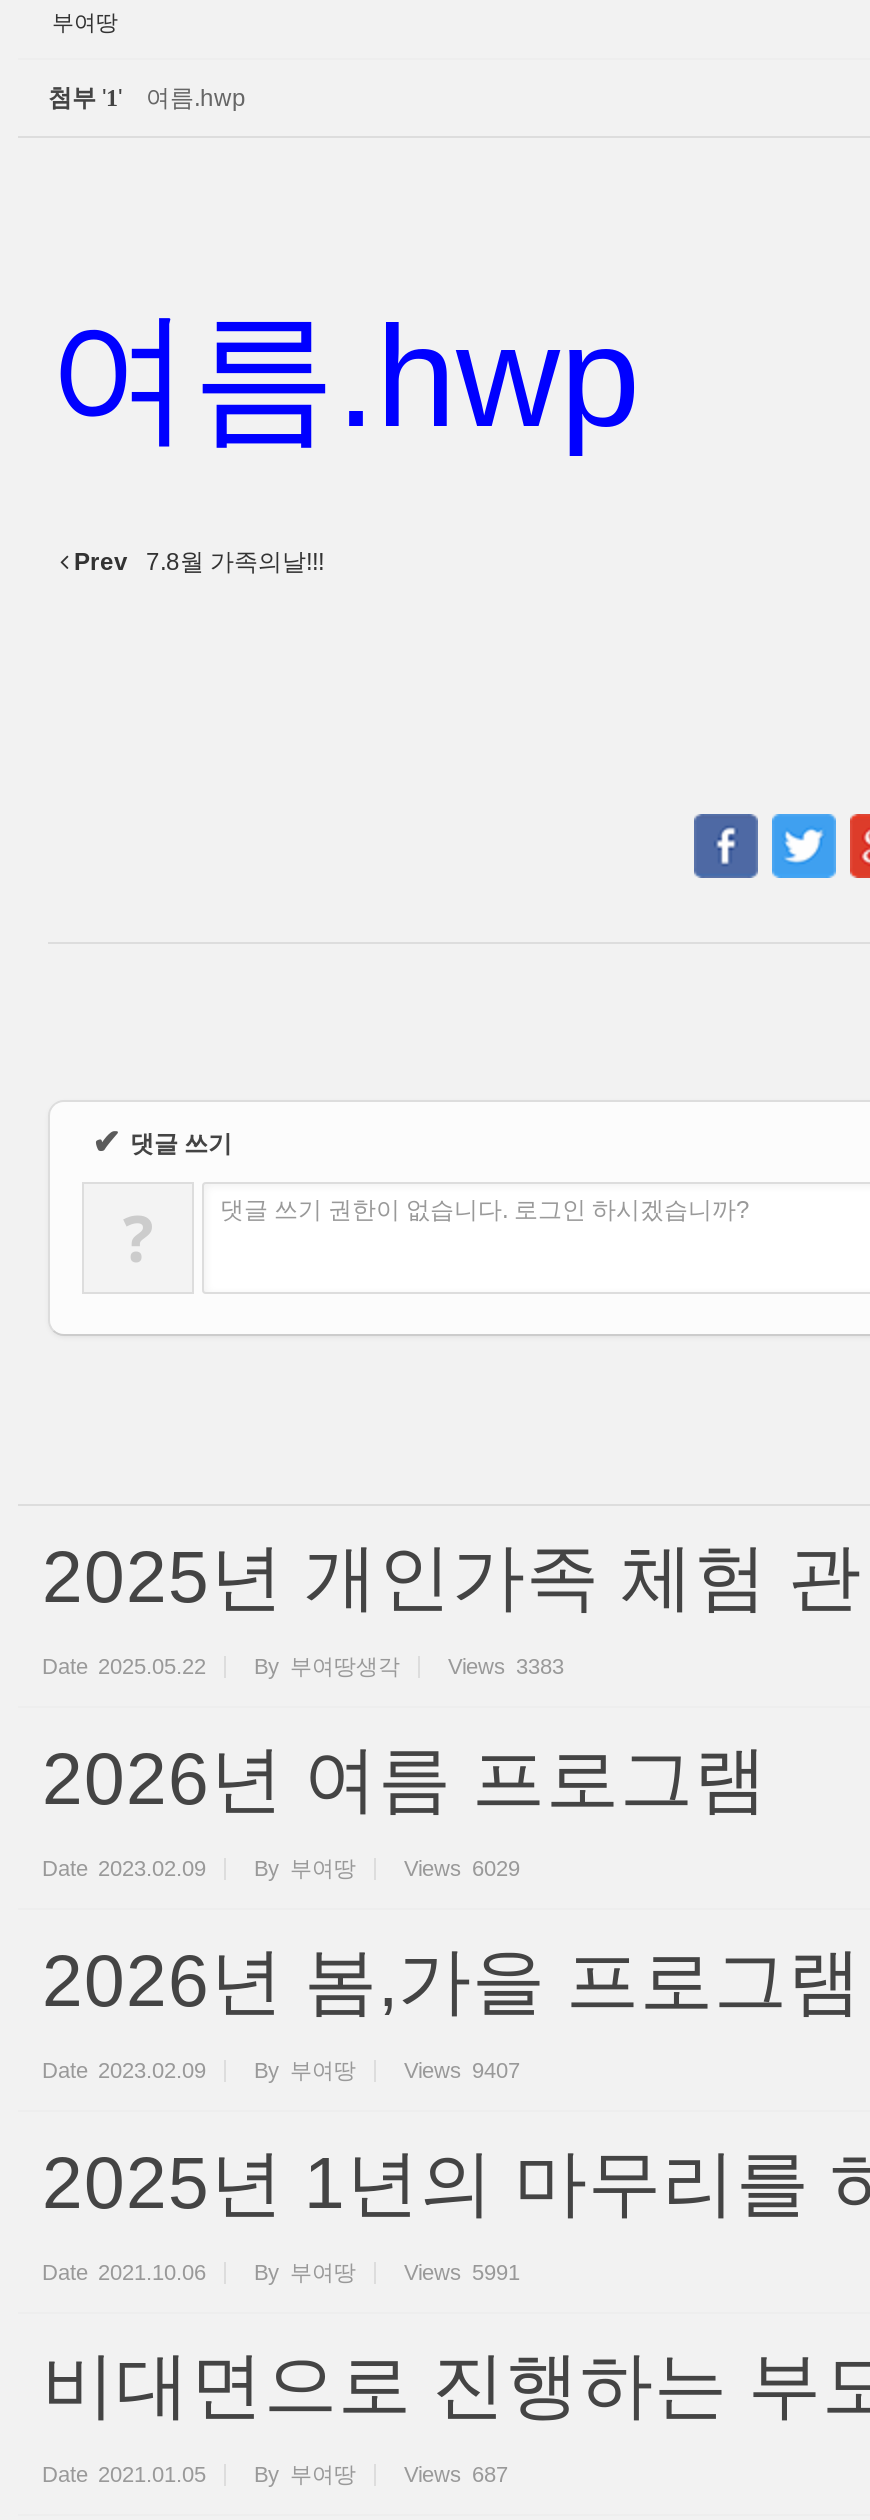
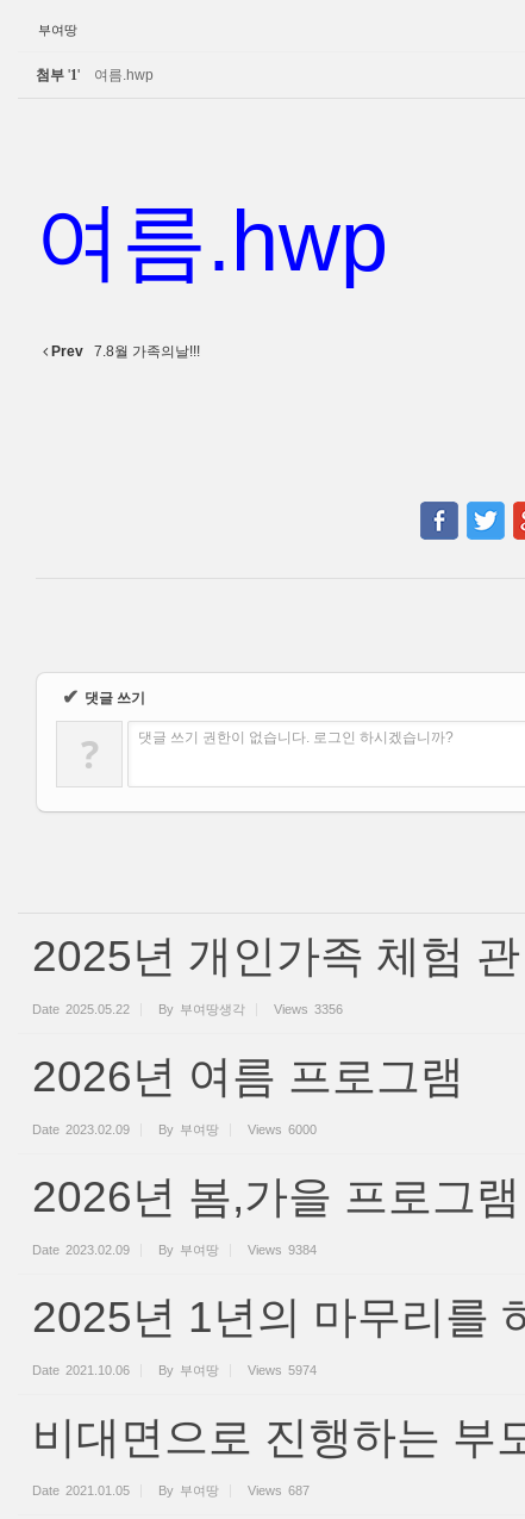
- Date 2025.05.22 By 부여땅생각 Views 3383
+ Date 2025.05.22 By 부여땅생각 Views 3356

- Date 2023.02.09 By 부여땅 Views 6029
+ Date 2023.02.09 By 부여땅 Views 6000

- Date 2023.02.09 By 부여땅 Views 9407
+ Date 2023.02.09 By 부여땅 Views 9384

- Date 2021.10.06 By 부여땅 Views 5991
+ Date 2021.10.06 By 부여땅 Views 5974
